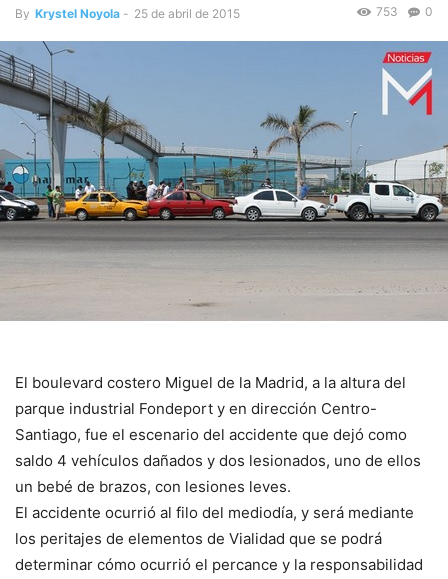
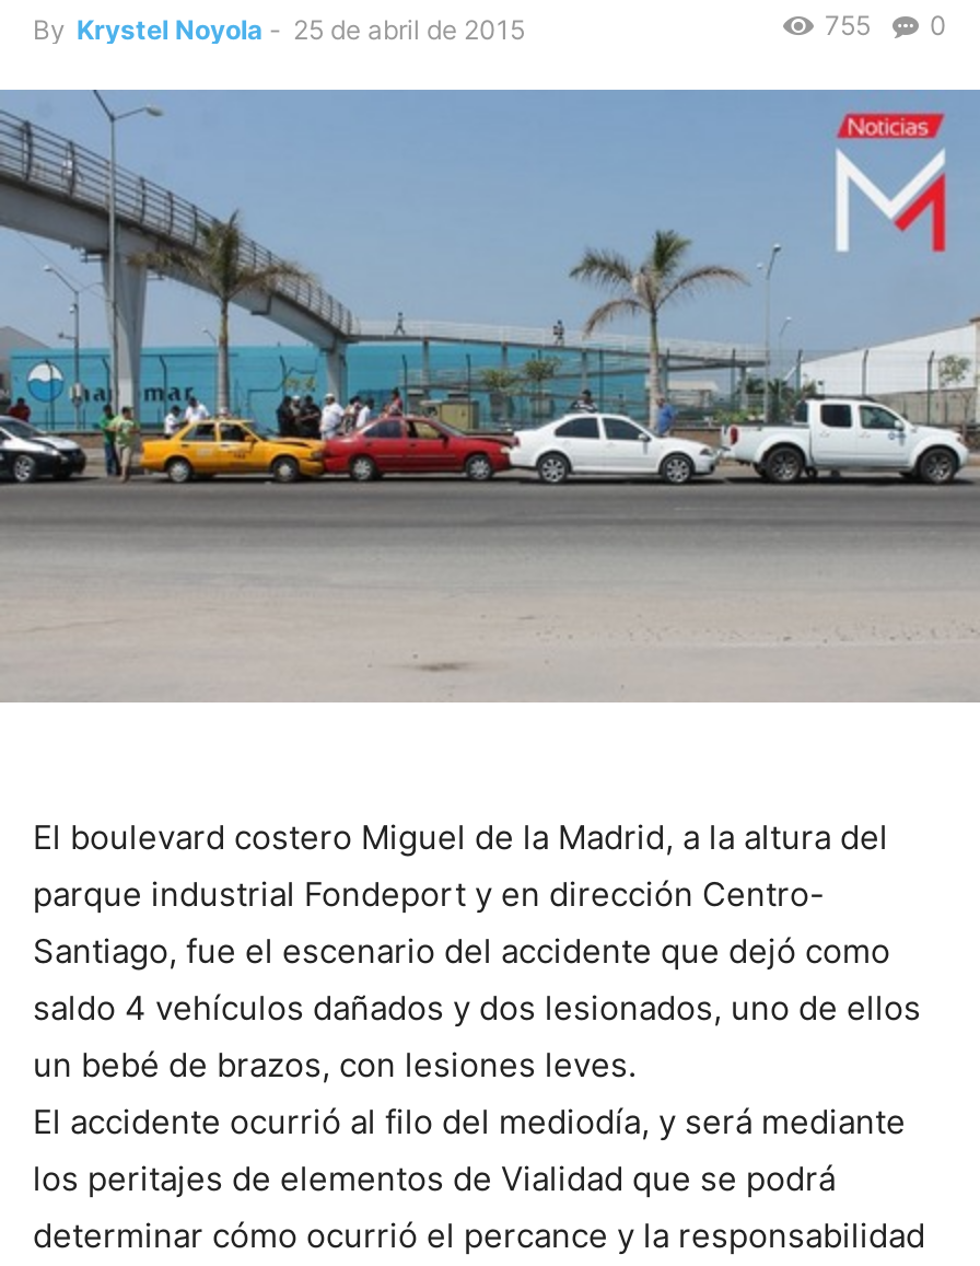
- 753 0
+ 755 0
